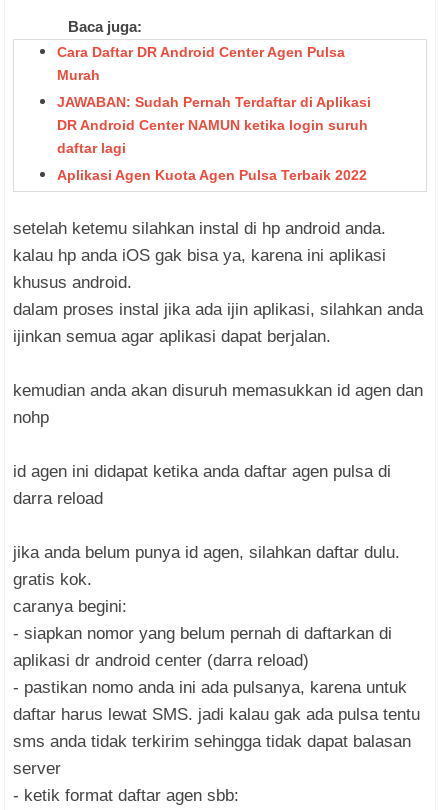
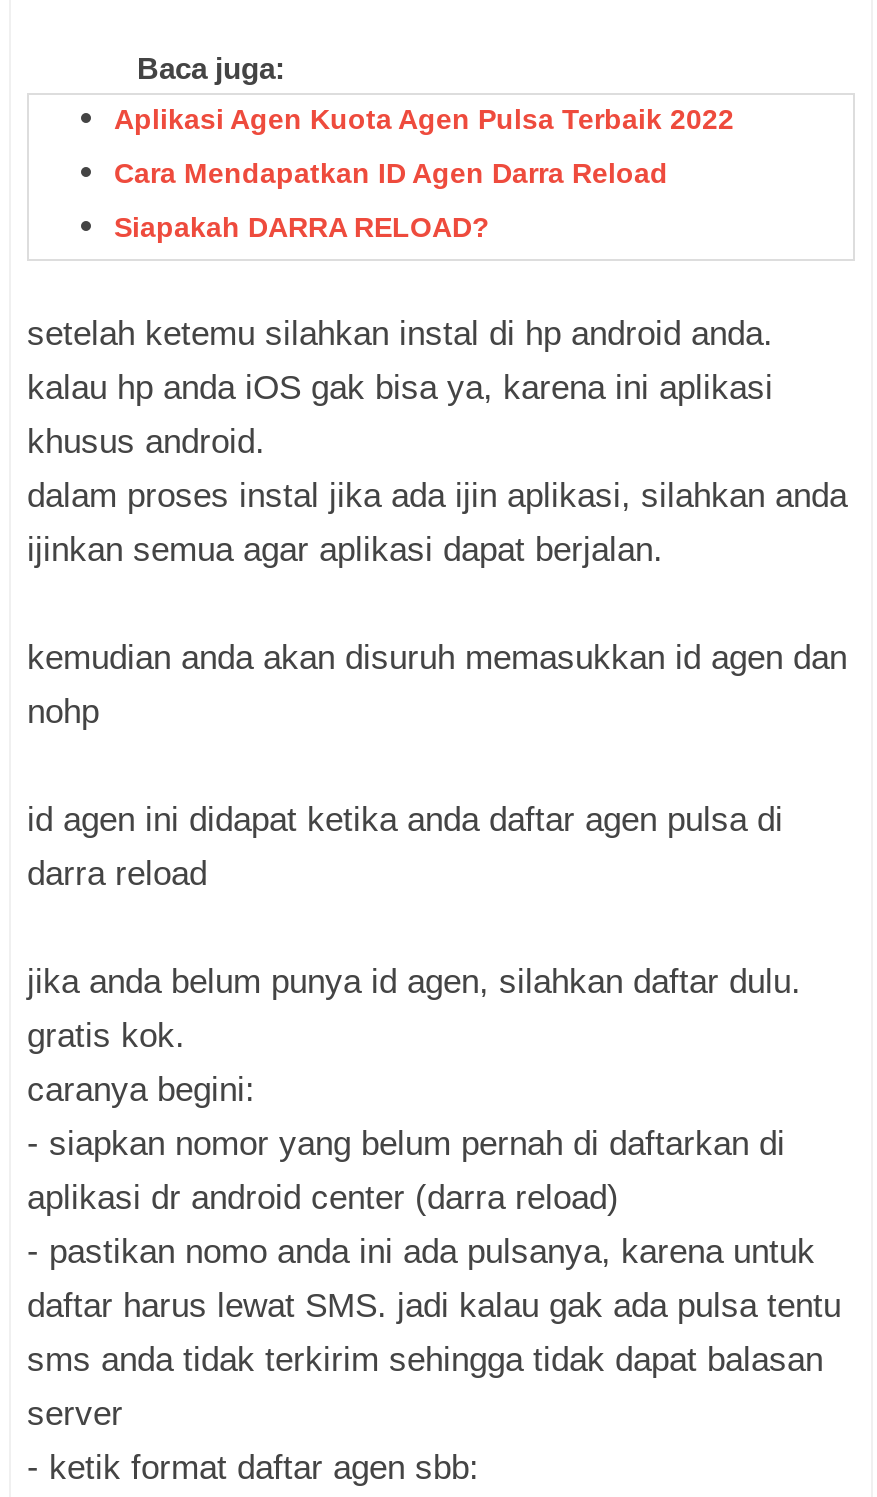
- Cara Daftar DR Android Center Agen Pulsa
- Murah
- JAWABAN: Sudah Pernah Terdaftar di Aplikasi
- DR Android Center NAMUN ketika login suruh
- daftar lagi

moved up: Aplikasi Agen Kuota Agen Pulsa Terbaik 2022

+ Cara Mendapatkan ID Agen Darra Reload
+ Siapakah DARRA RELOAD?
